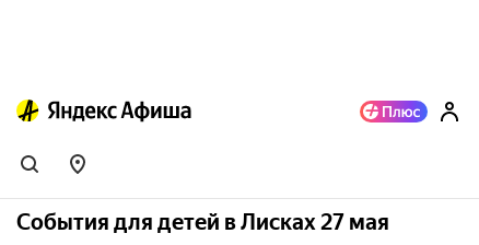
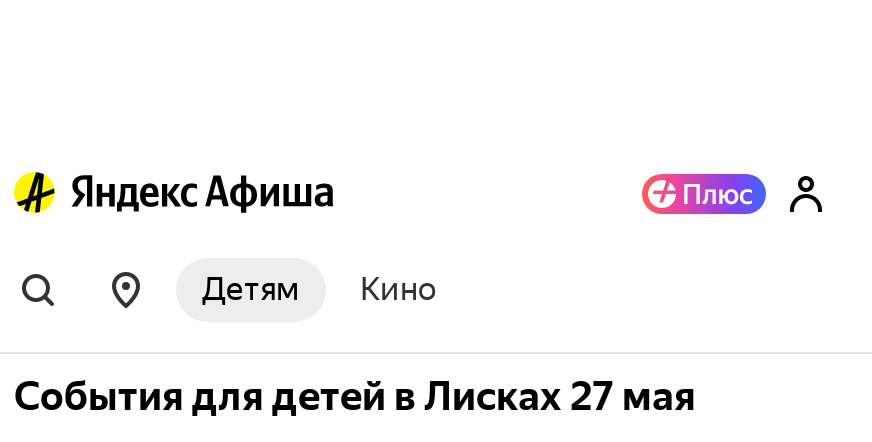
+ Детям
+ Кино
